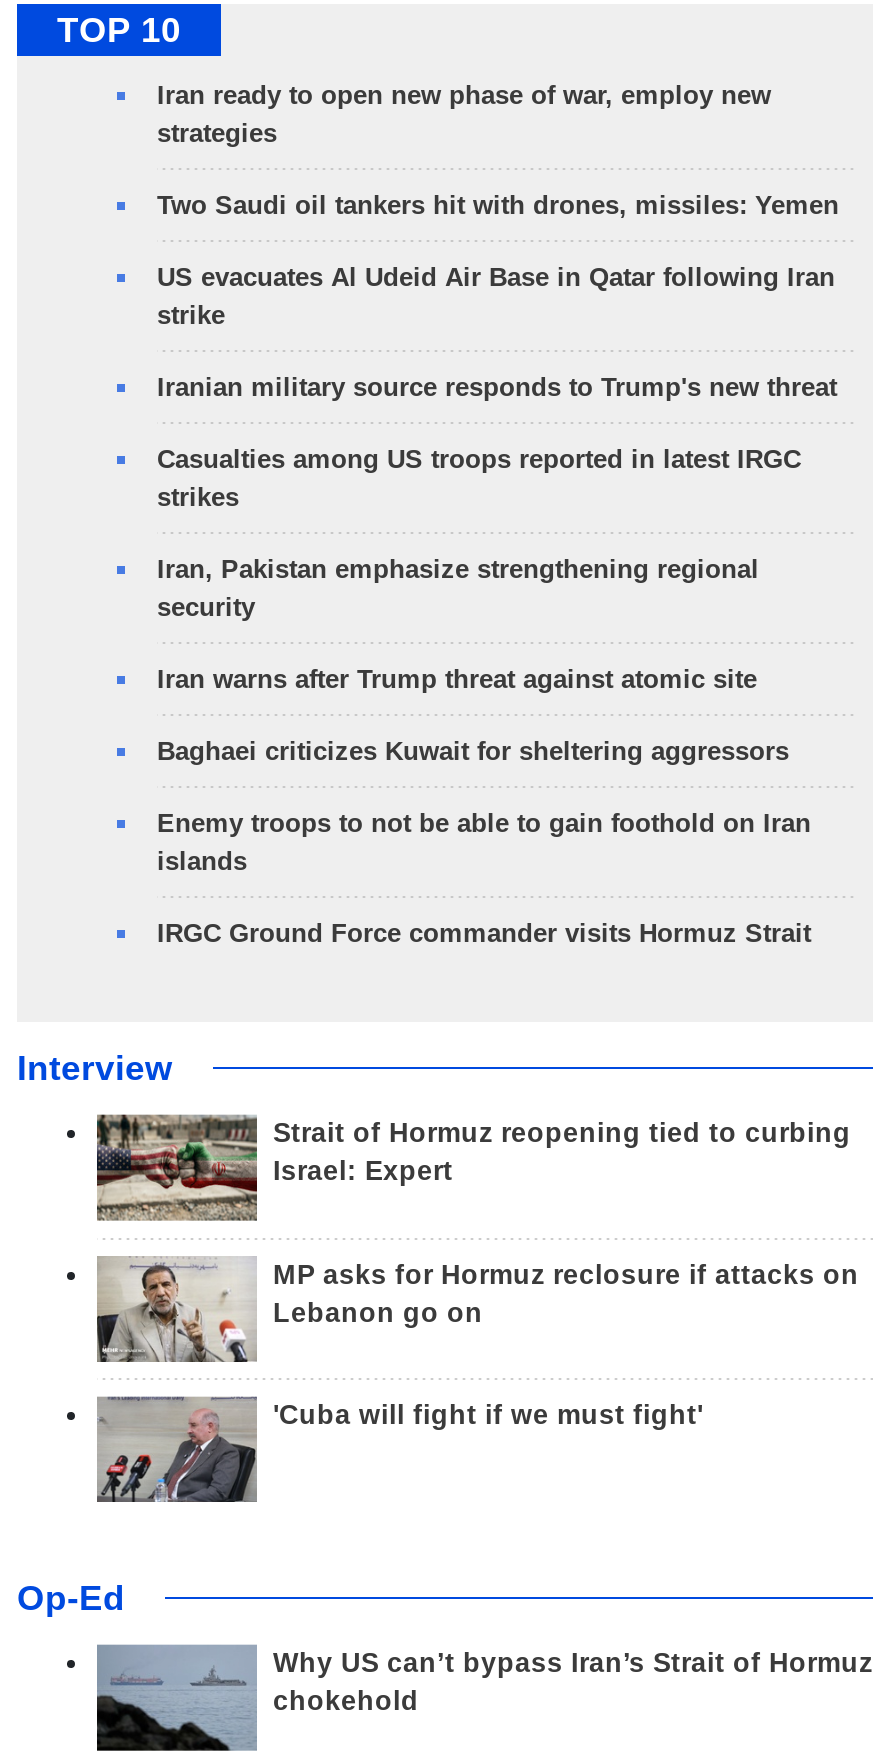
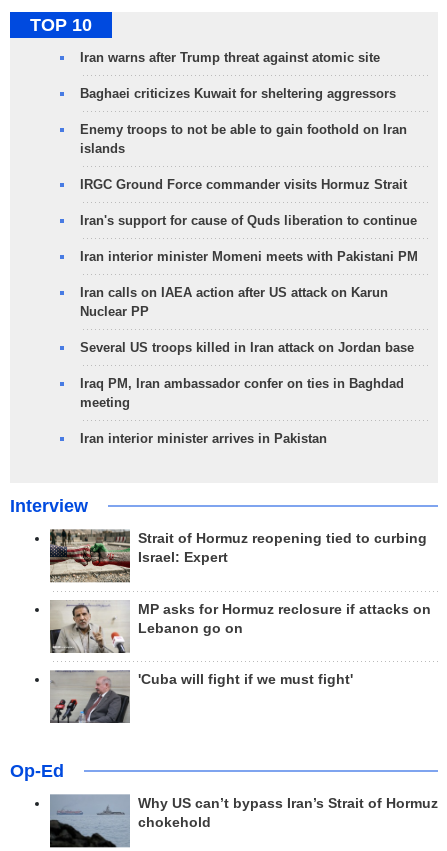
- Iran ready to open new phase of war, employ new
- strategies
- Two Saudi oil tankers hit with drones, missiles: Yemen
- US evacuates Al Udeid Air Base in Qatar following Iran
- strike
- Iranian military source responds to Trump's new threat
- Casualties among US troops reported in latest IRGC
- strikes
- Iran, Pakistan emphasize strengthening regional
- security

moved up: Iran warns after Trump threat against atomic site | Baghaei criticizes Kuwait for sheltering aggressors | Enemy troops to not be able to gain foothold on Iran | islands | IRGC Ground Force commander visits Hormuz Strait

+ Iran's support for cause of Quds liberation to continue
+ Iran interior minister Momeni meets with Pakistani PM
+ Iran calls on IAEA action after US attack on Karun
+ Nuclear PP
+ Several US troops killed in Iran attack on Jordan base
+ Iraq PM, Iran ambassador confer on ties in Baghdad
+ meeting
+ Iran interior minister arrives in Pakistan
